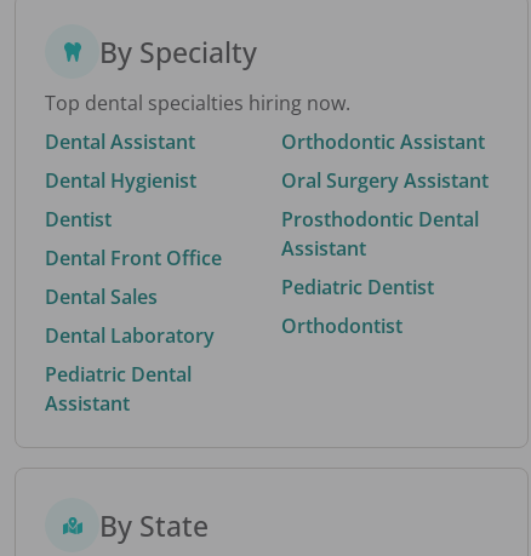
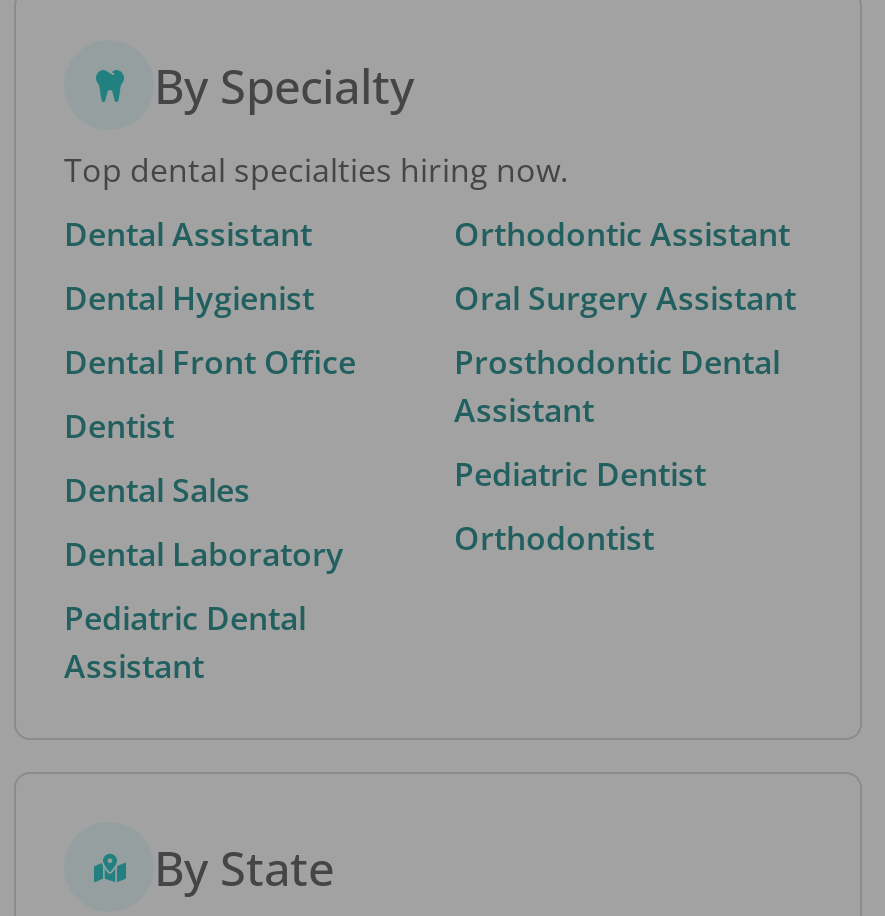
moved down: Dentist

moved up: Dental Front Office
